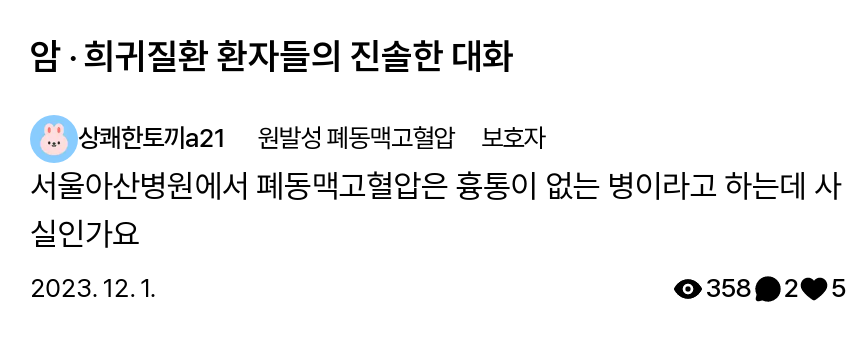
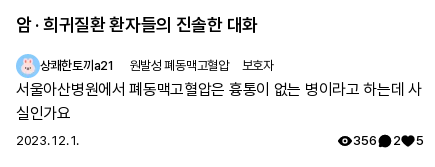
- 358 2 5
+ 356 2 5
